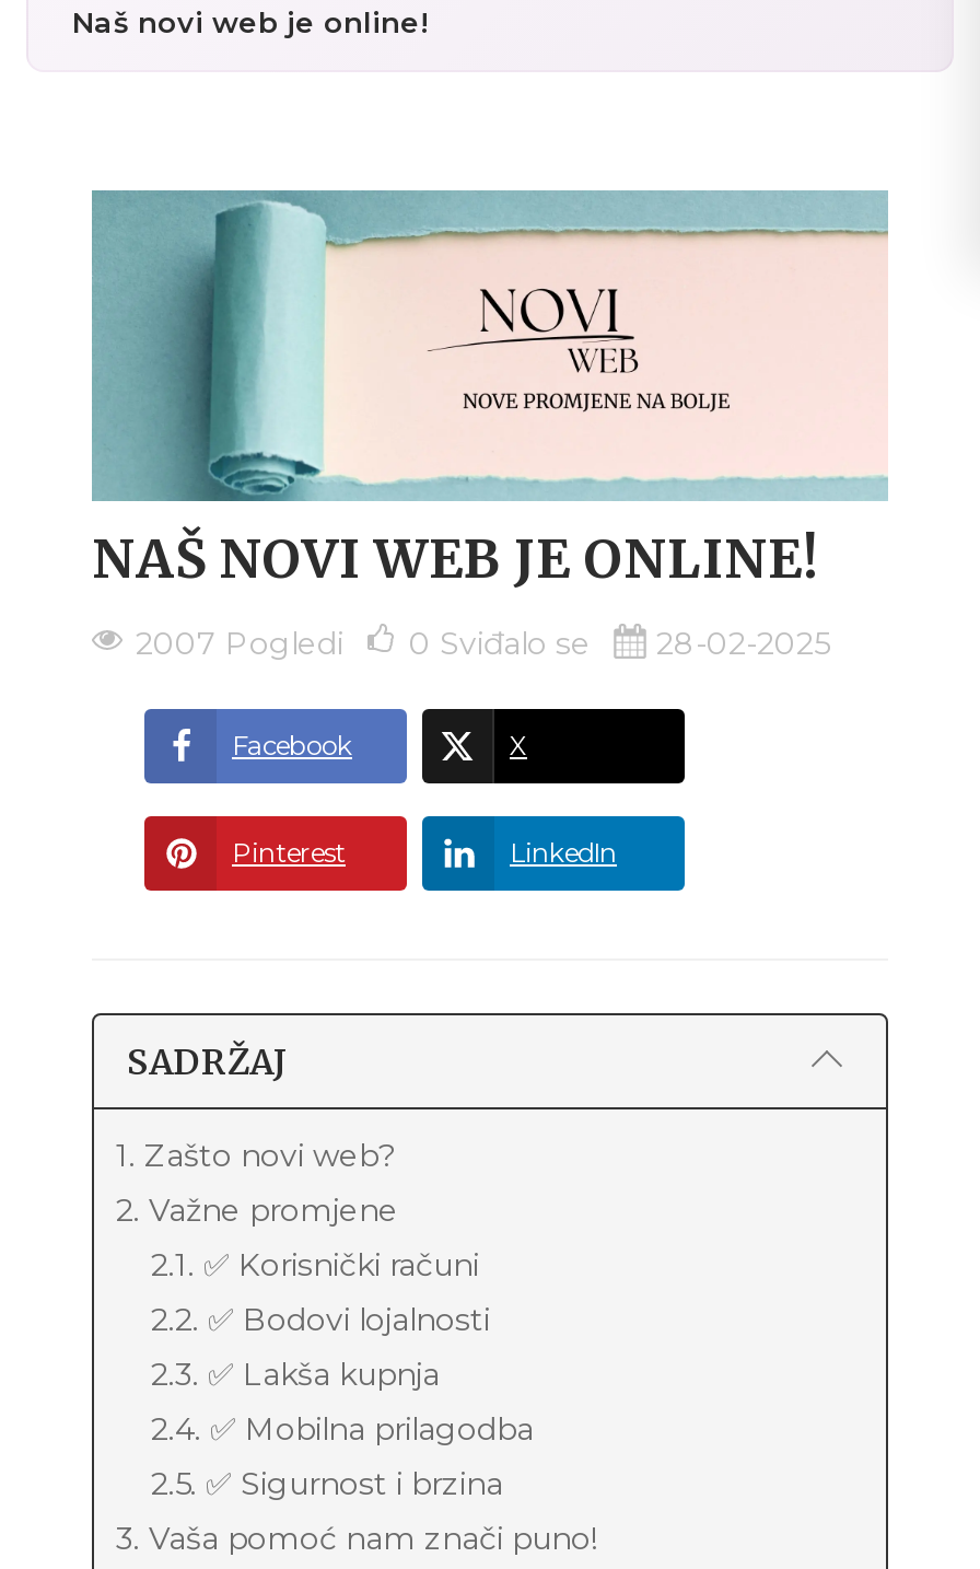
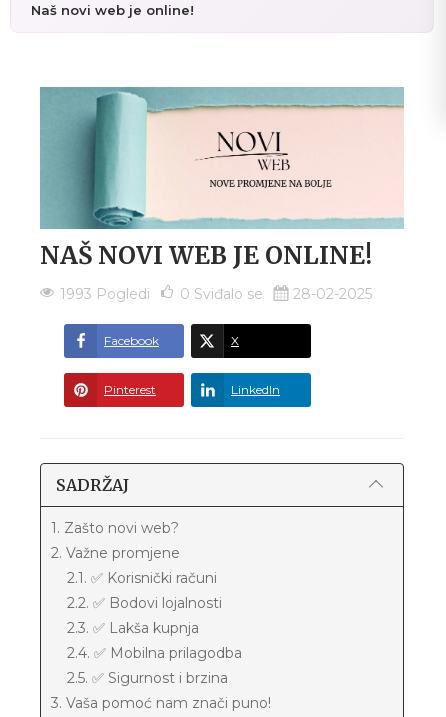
- 2007 Pogledi
+ 1993 Pogledi
